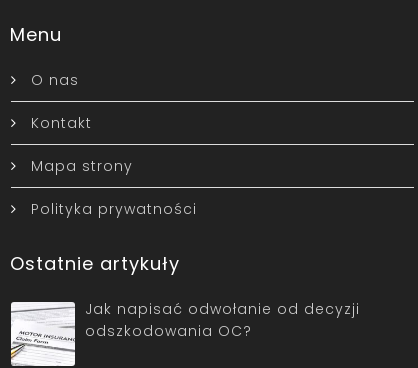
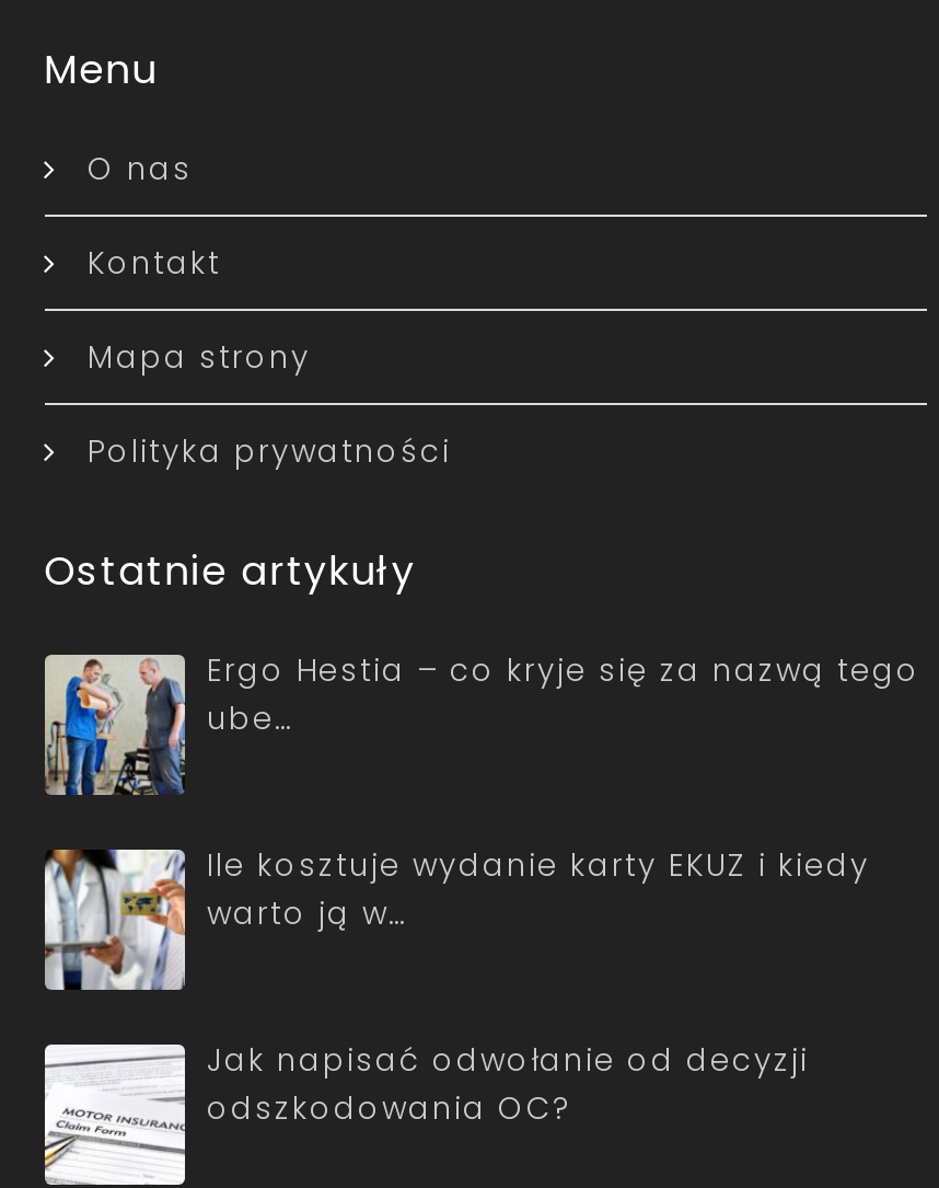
+ [image]
+ Ergo Hestia – co kryje się za nazwą tego
+ ube…
+ Ile kosztuje wydanie karty EKUZ i kiedy
+ warto ją w…

+ [image]
